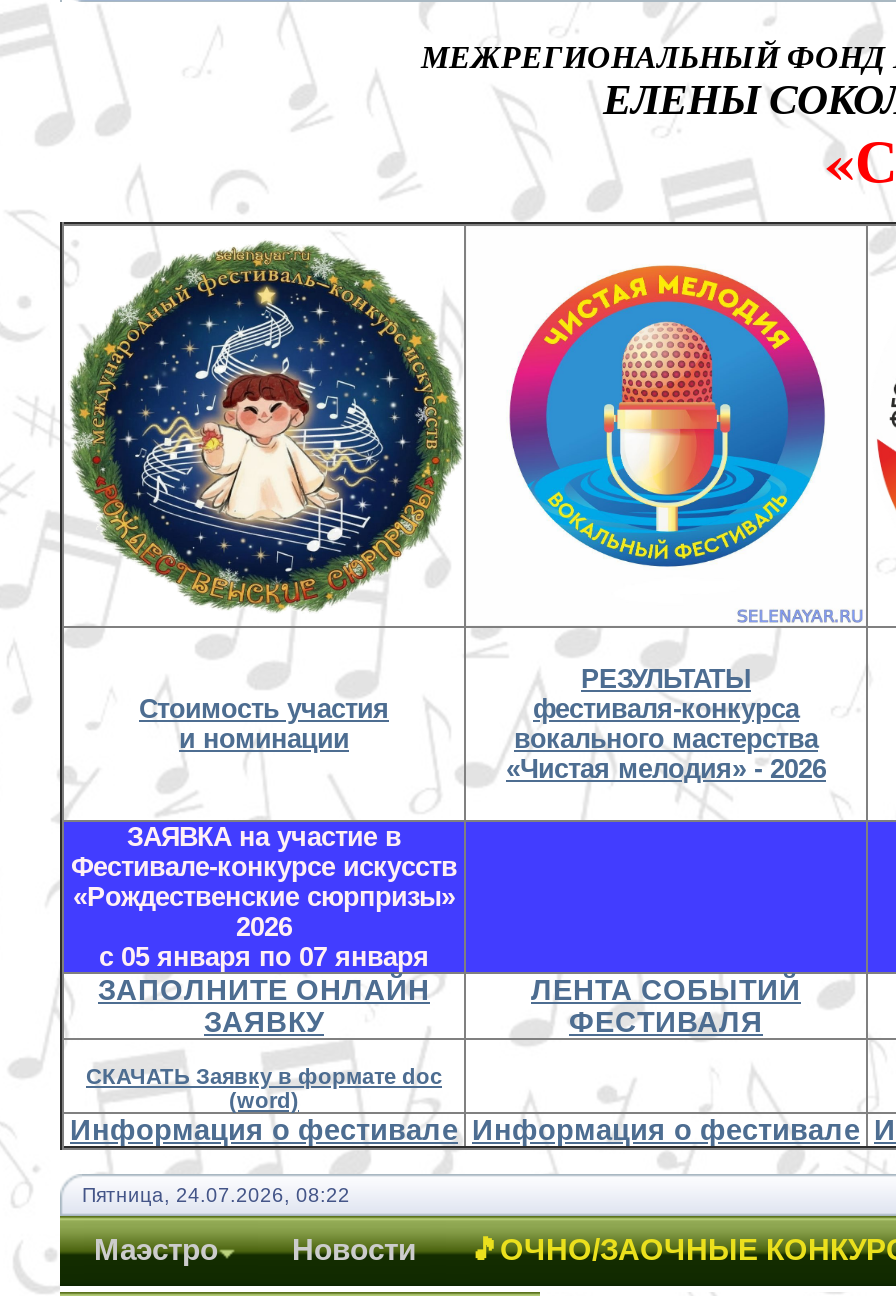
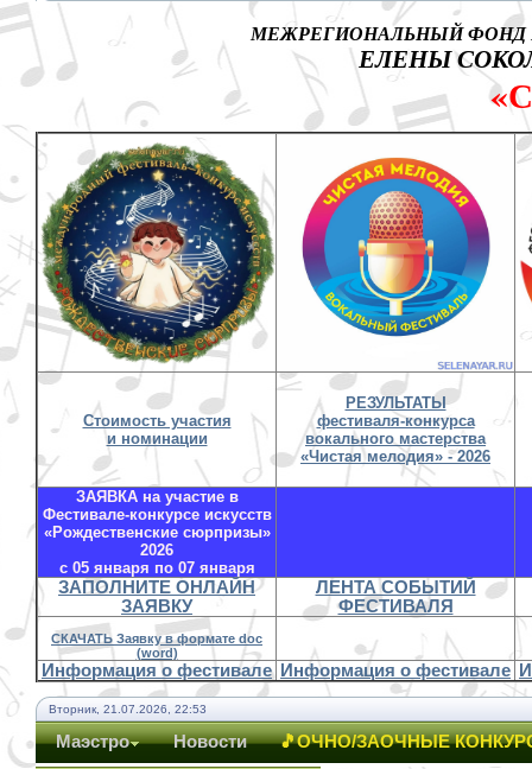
- Пятница, 24.07.2026, 08:22
+ Вторник, 21.07.2026, 22:53
